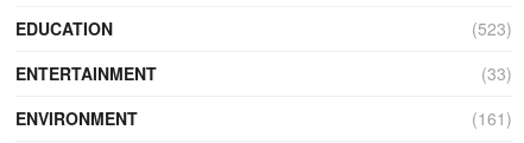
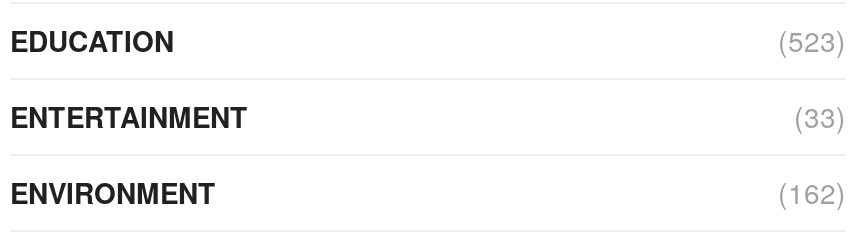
- (161)
+ (162)
